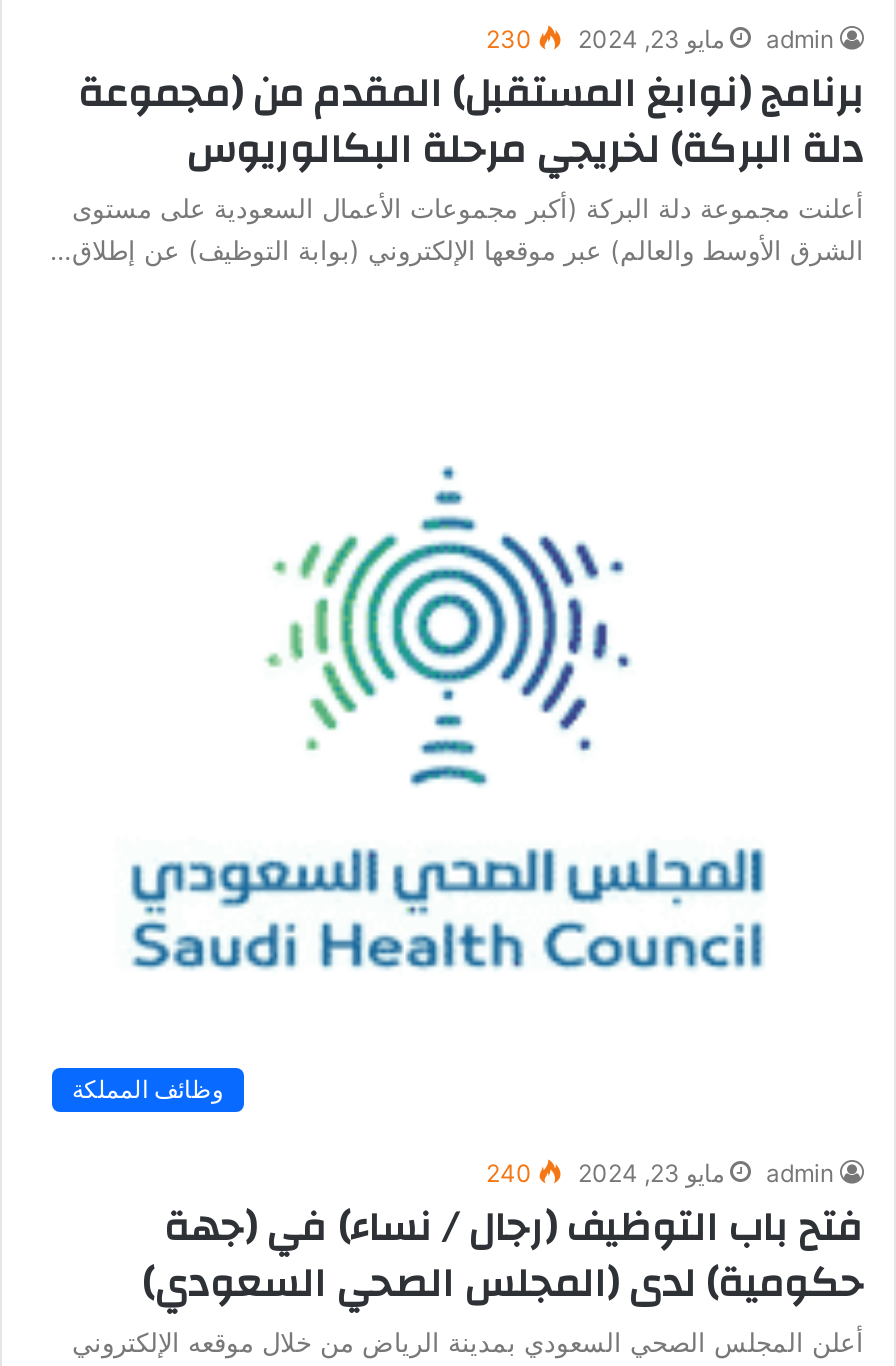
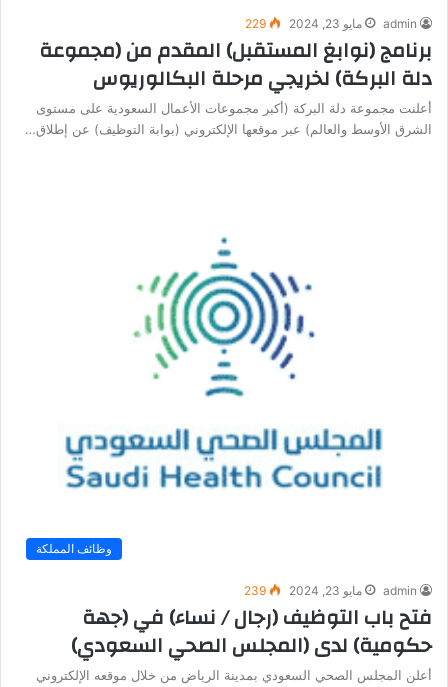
- 230
+ 229

- 240
+ 239
